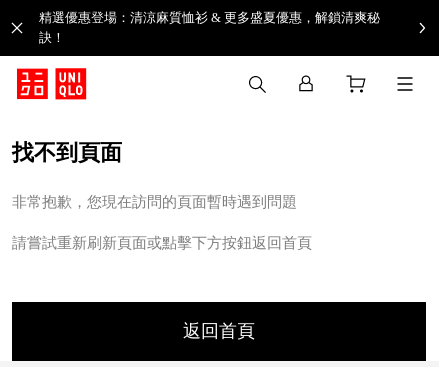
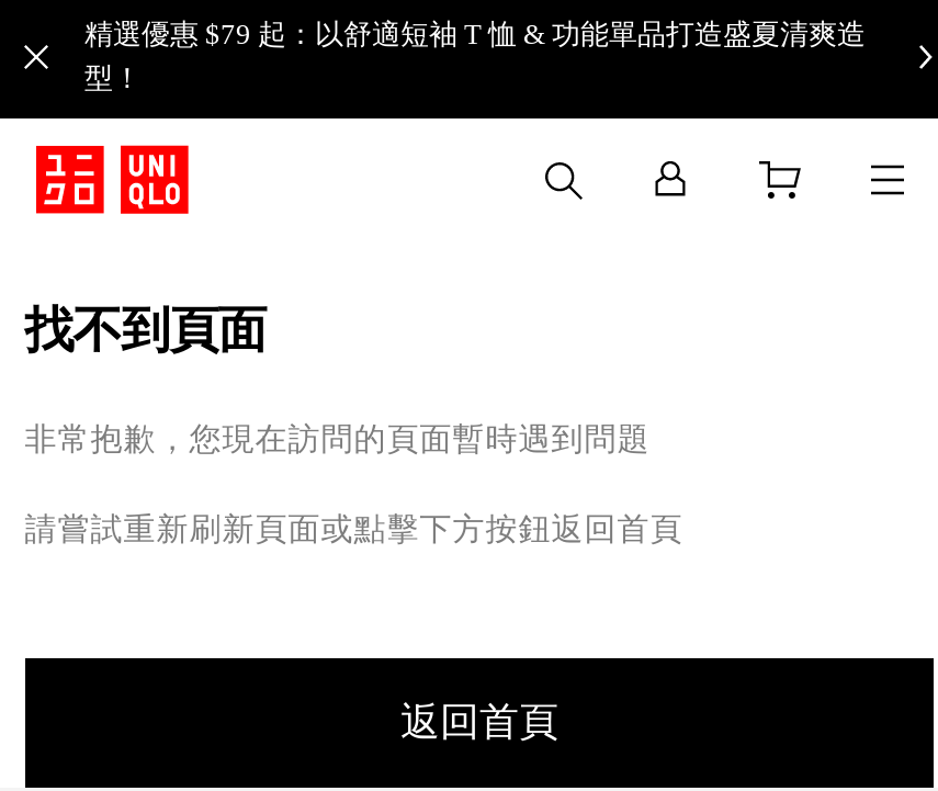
- 精選優惠登場：清涼麻質恤衫 & 更多盛夏優惠，解鎖清爽秘
- 訣！
+ 精選優惠 $79 起：以舒適短袖 T 恤 & 功能單品打造盛夏清爽造
+ 型！
